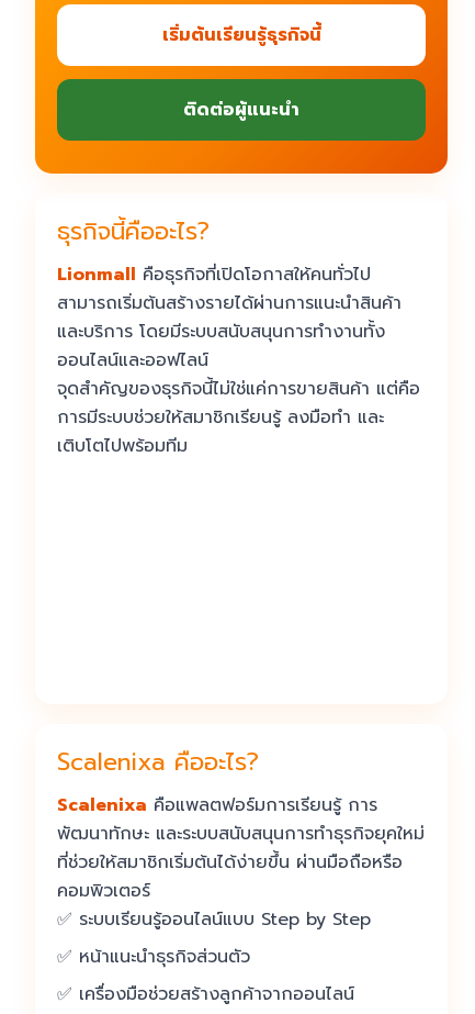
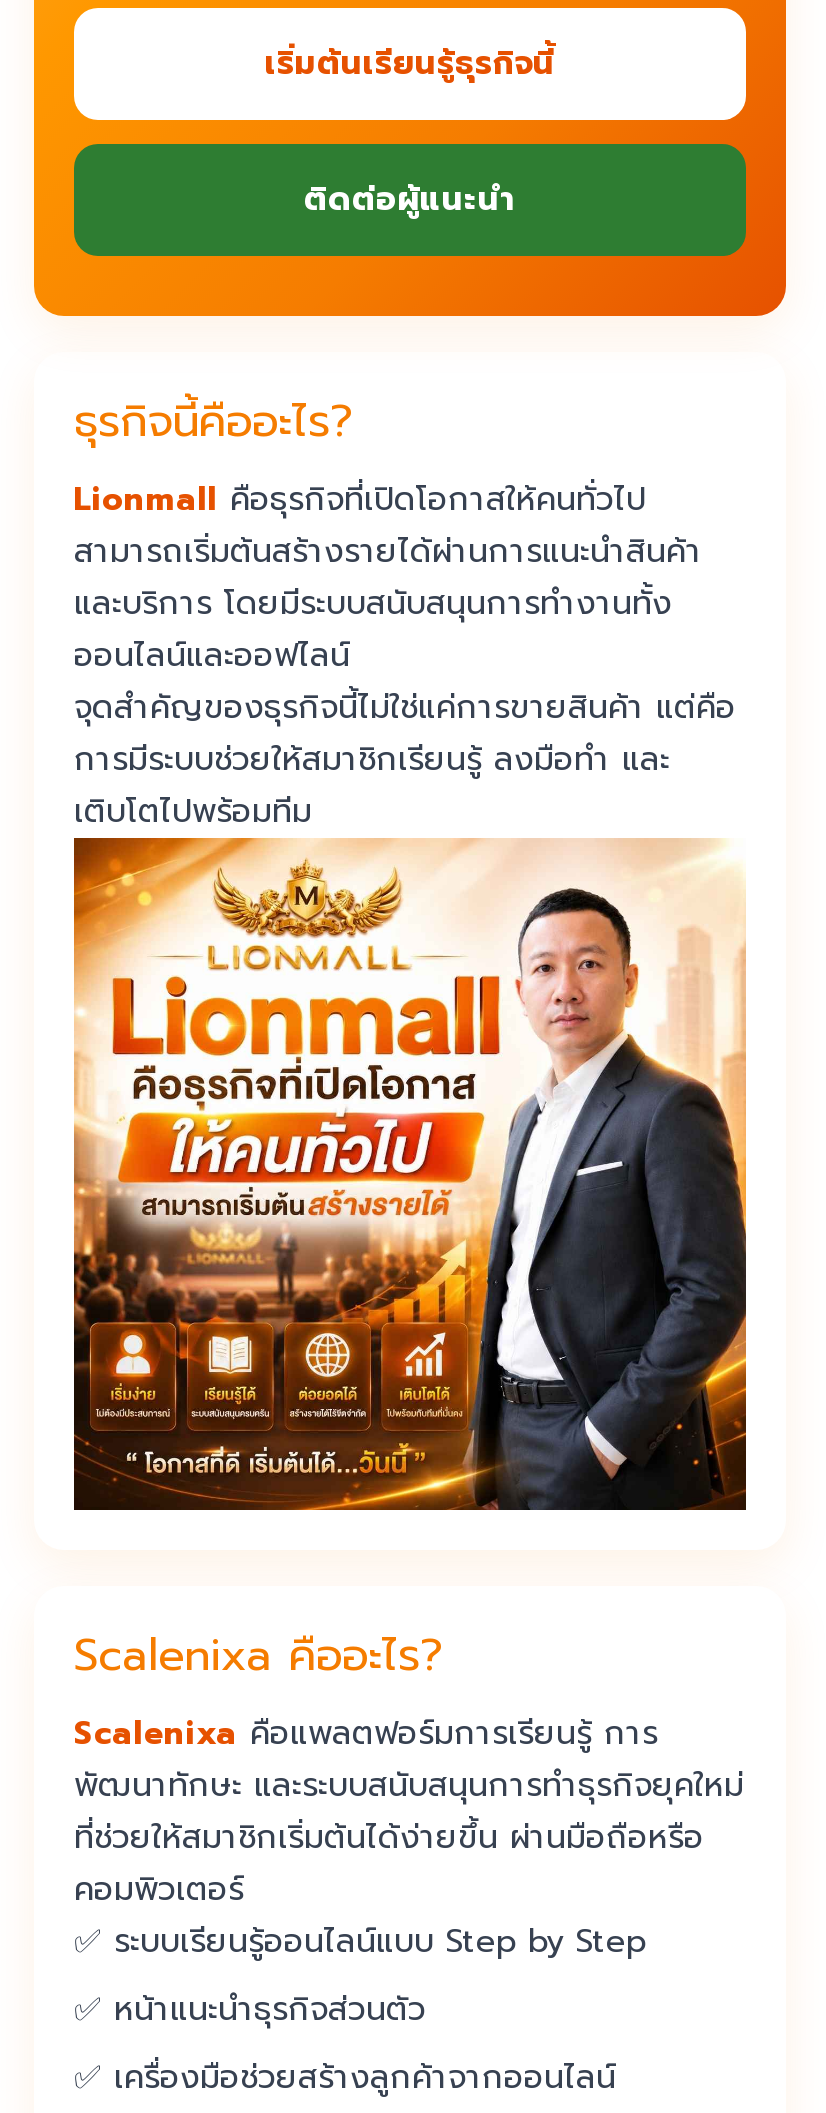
+ [image]
